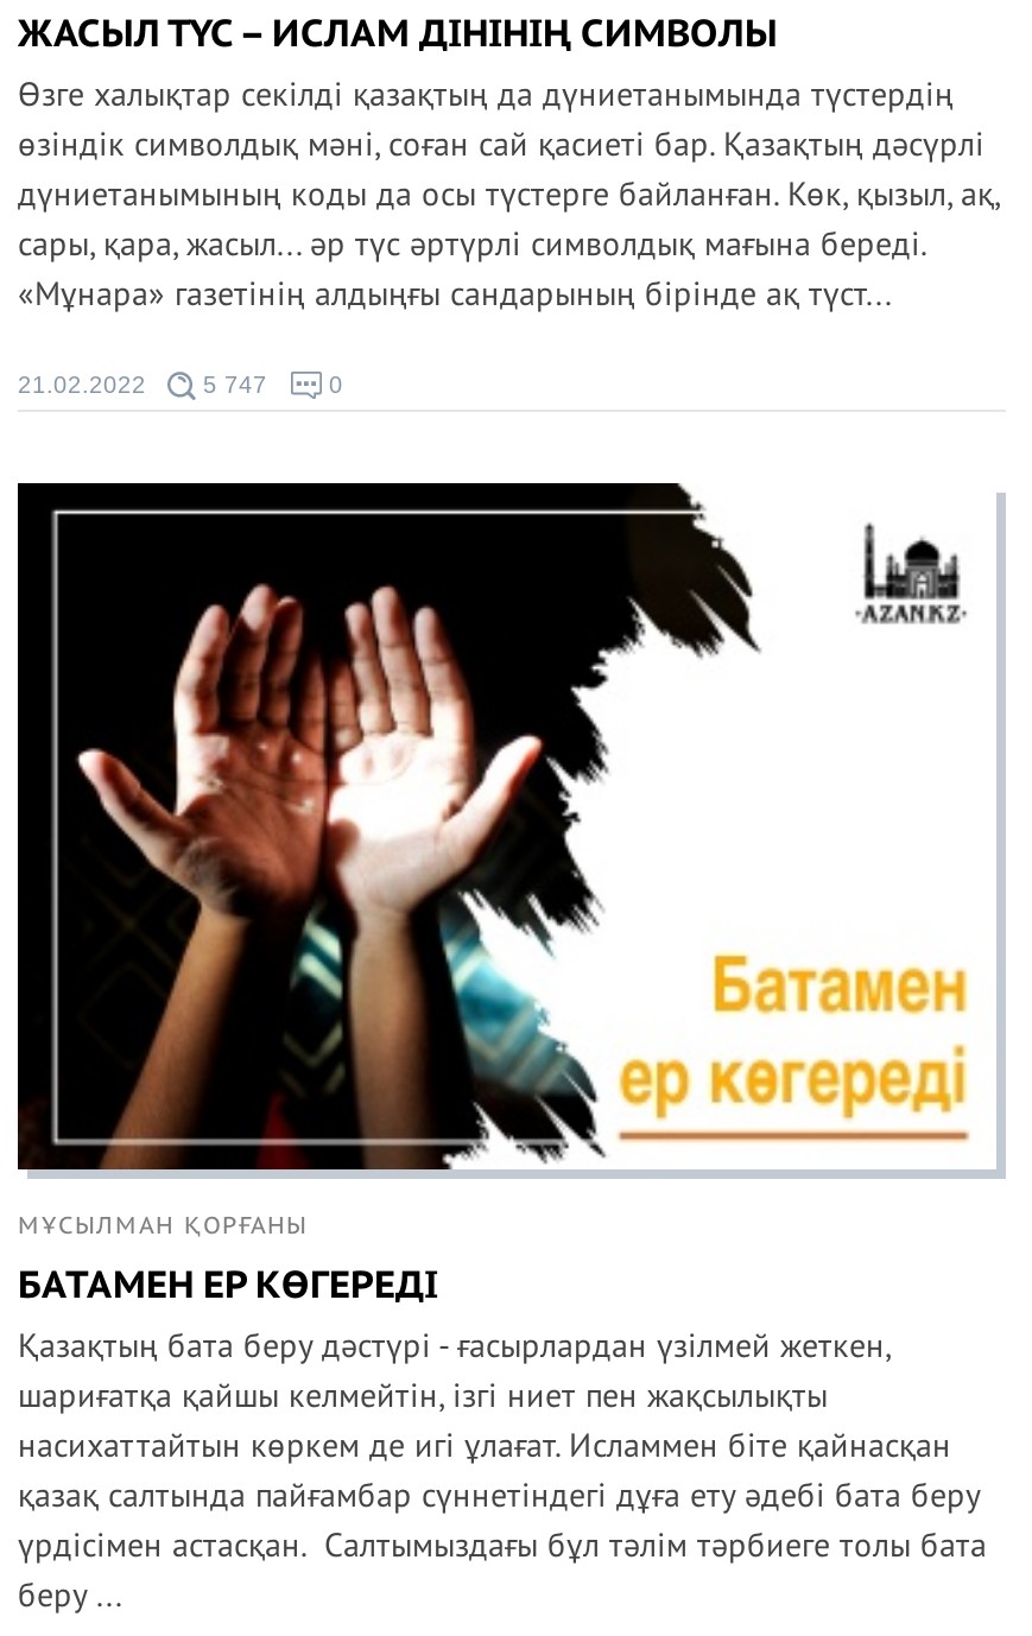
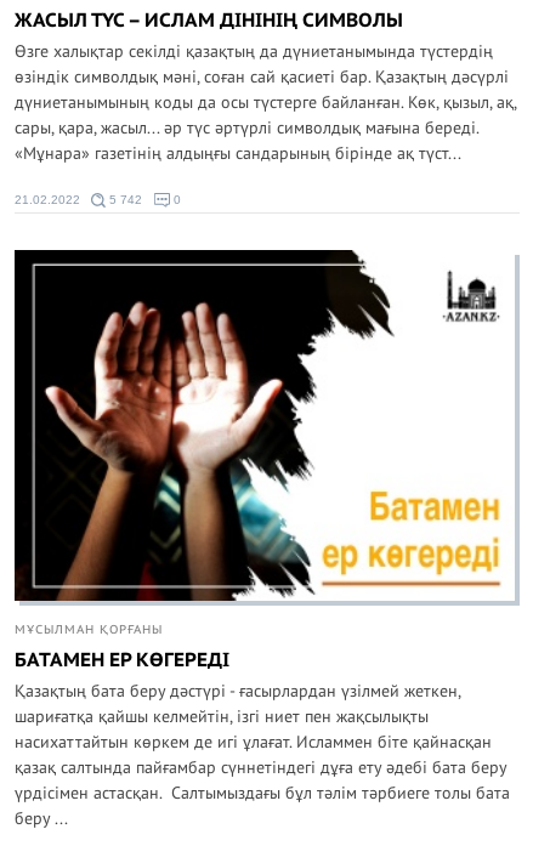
- 21.02.2022 5 747
+ 21.02.2022 5 742
